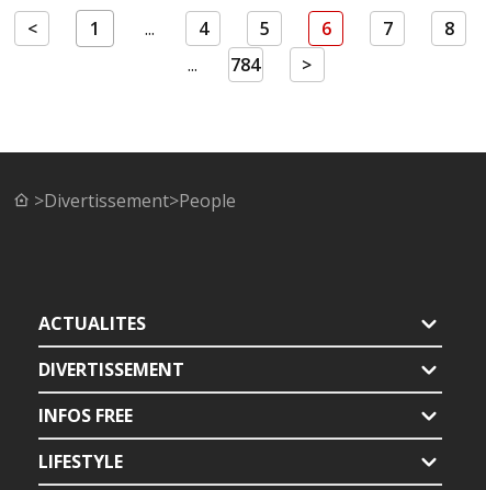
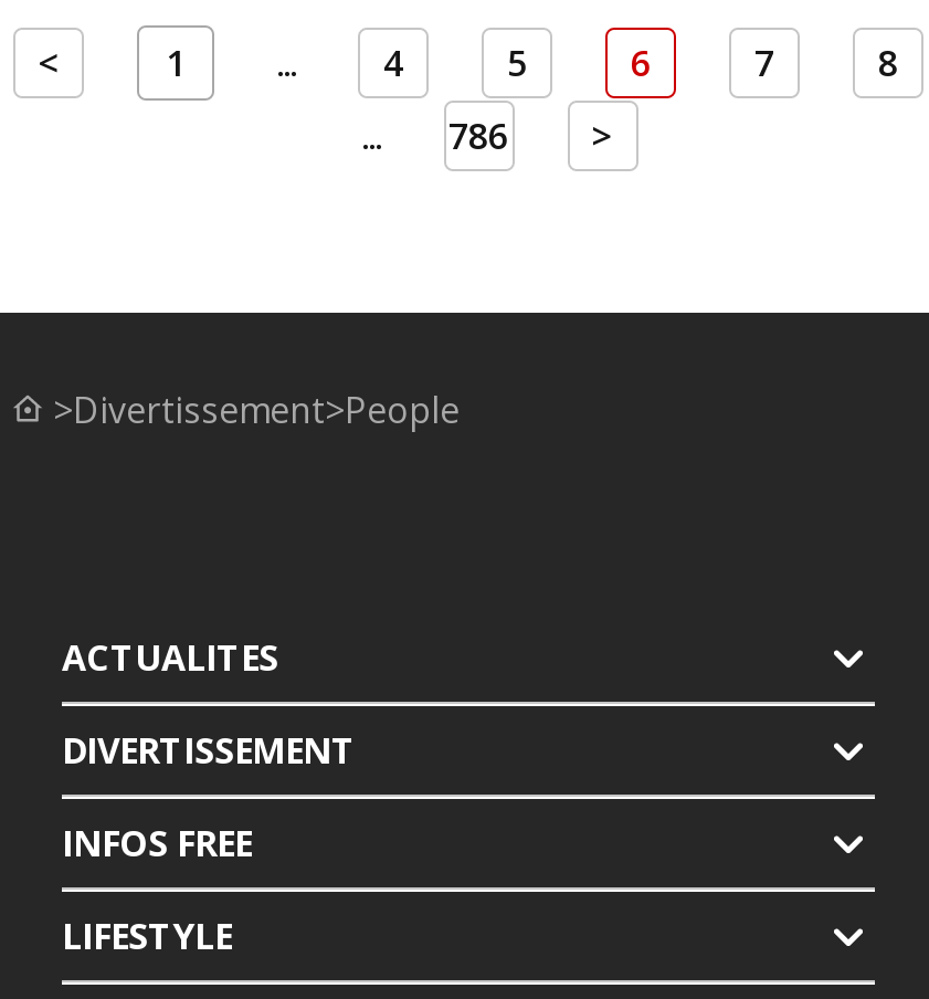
- 784
+ 786
